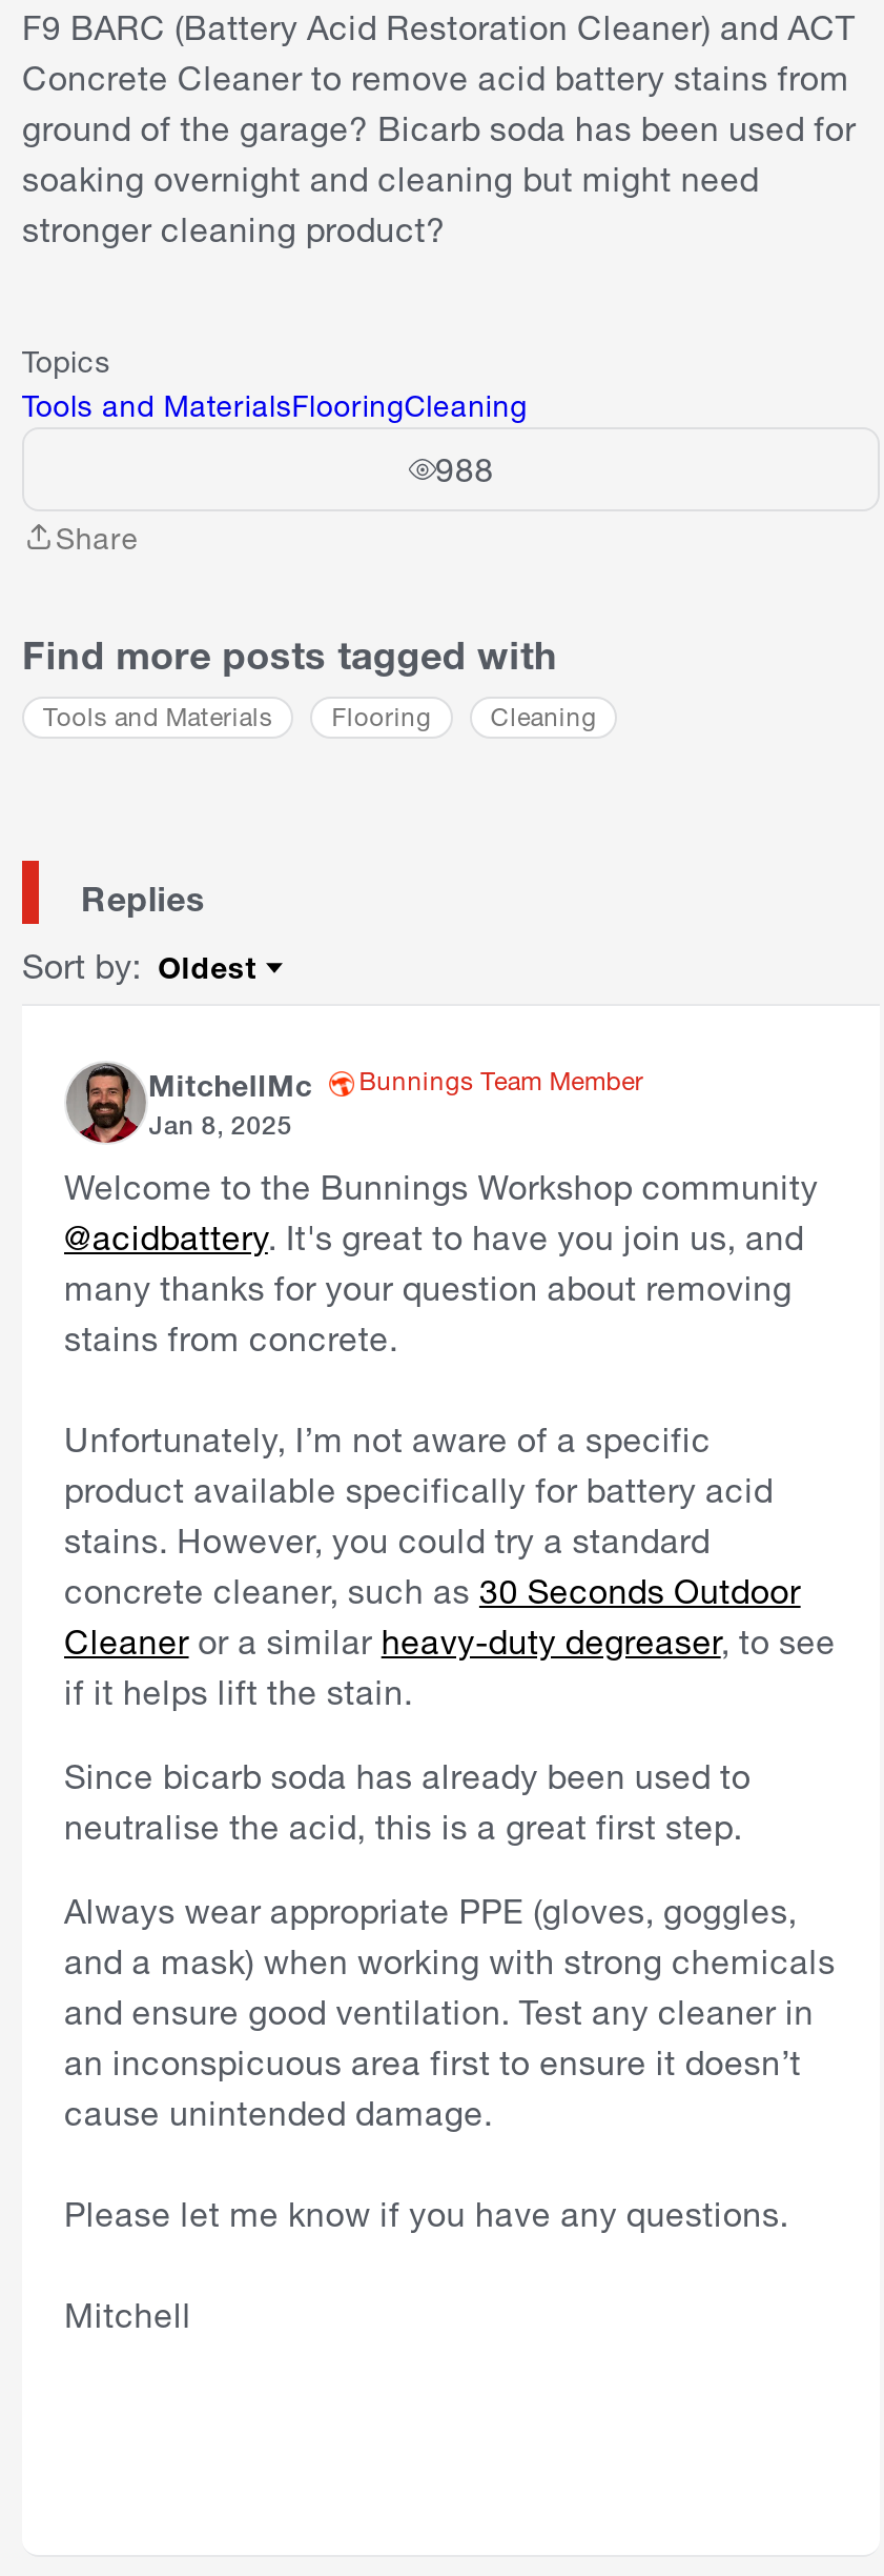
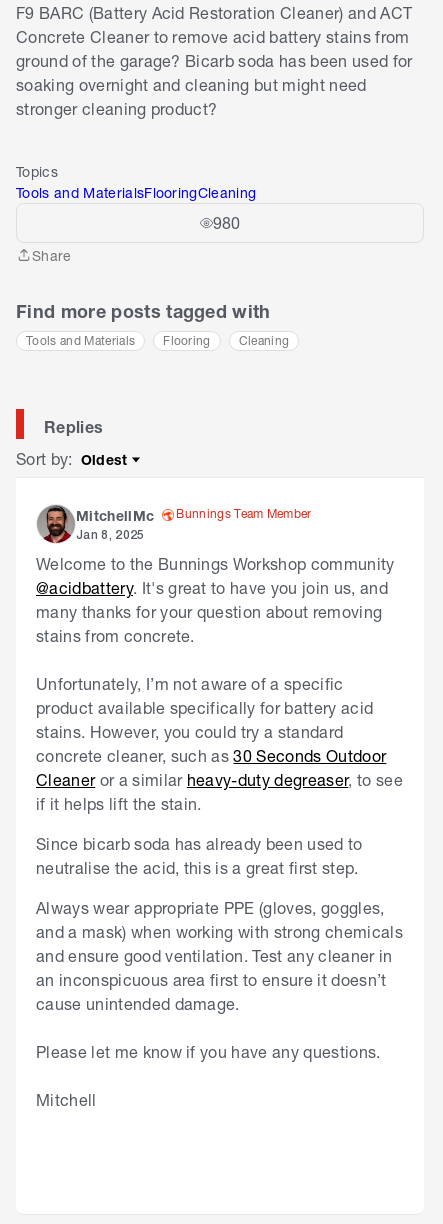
- 988
+ 980
